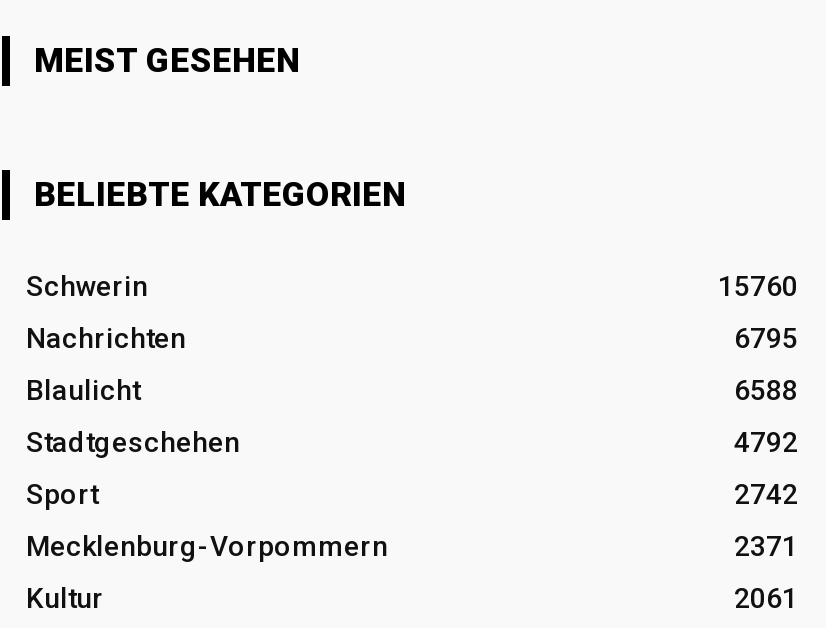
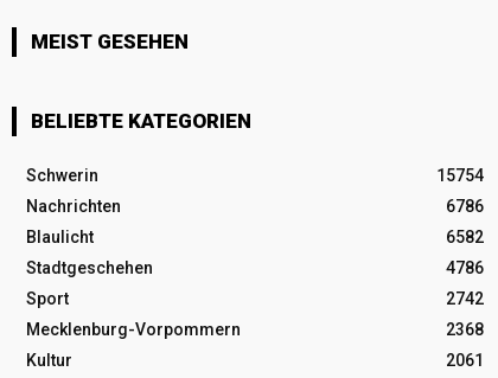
- 15760
+ 15754

- 6795
+ 6786

- 6588
+ 6582

- 4792
+ 4786

- 2371
+ 2368
